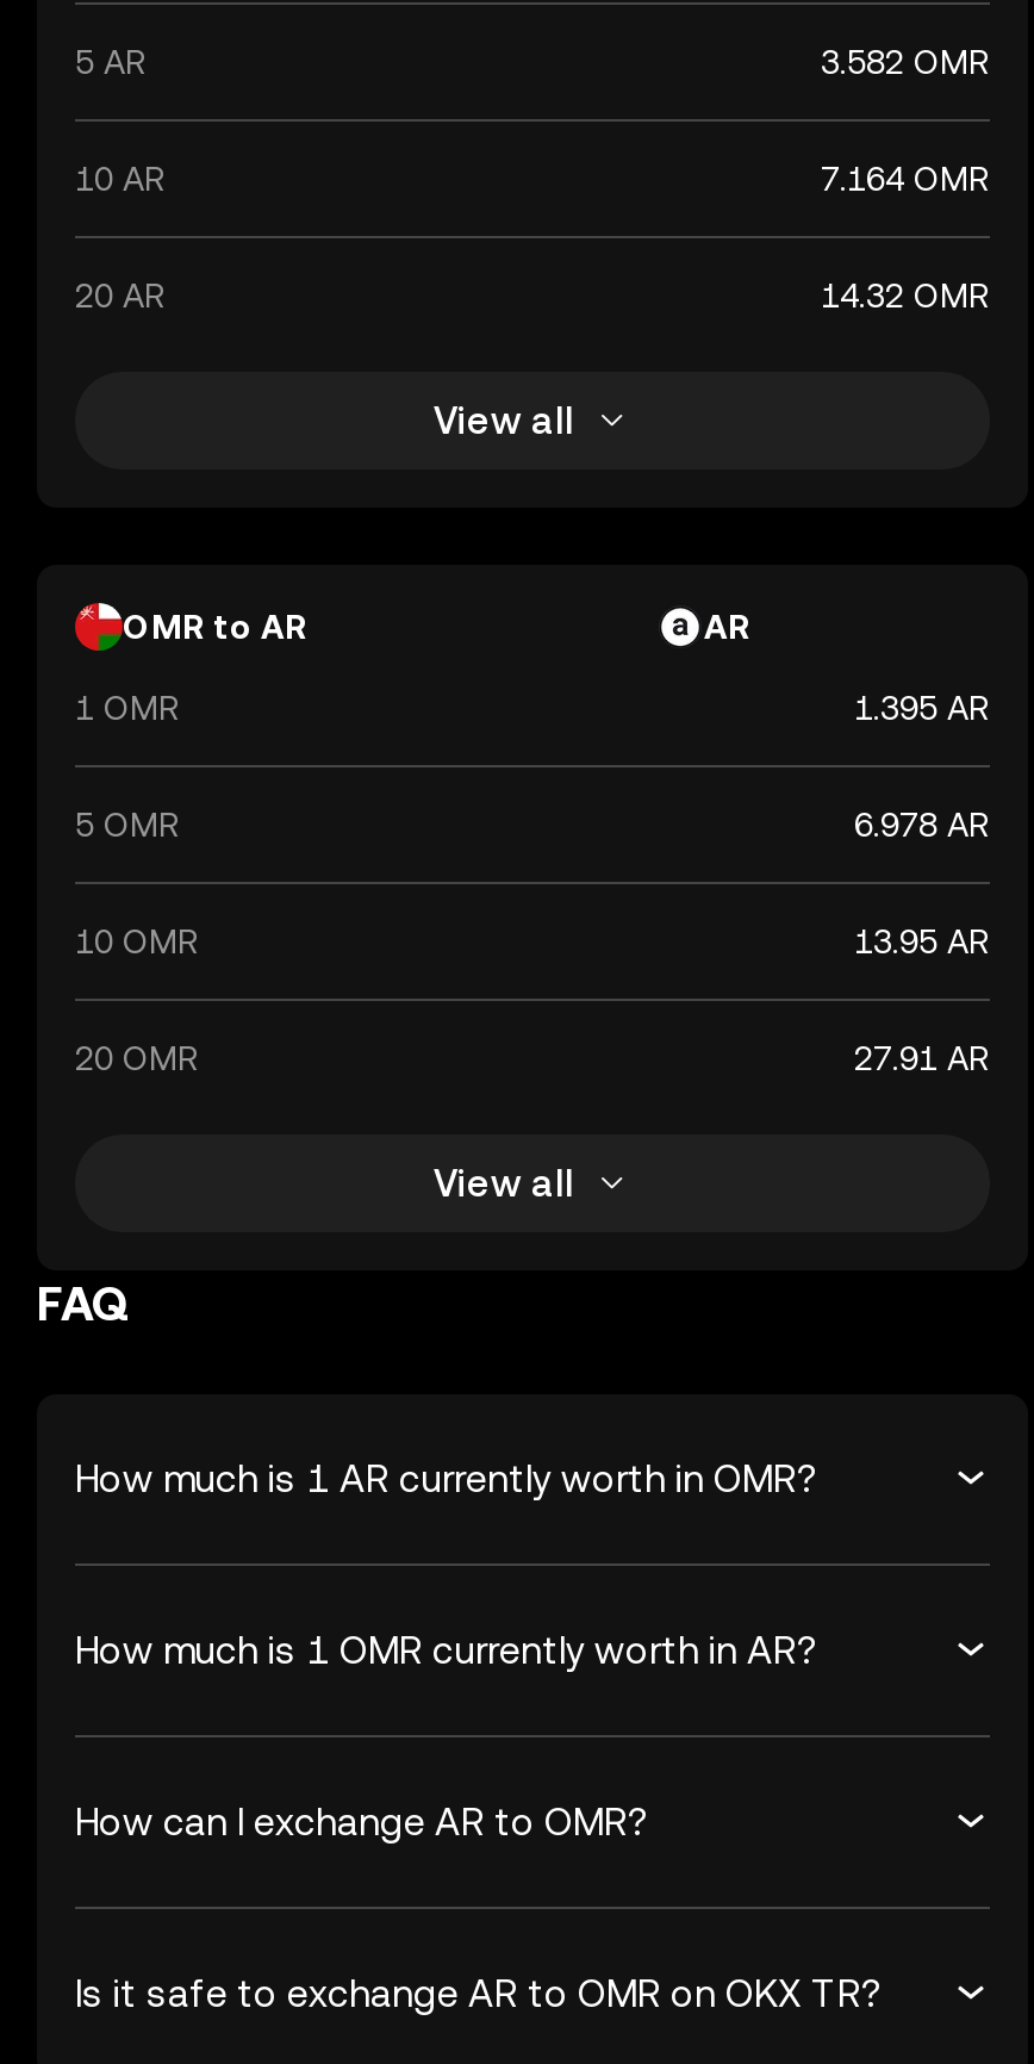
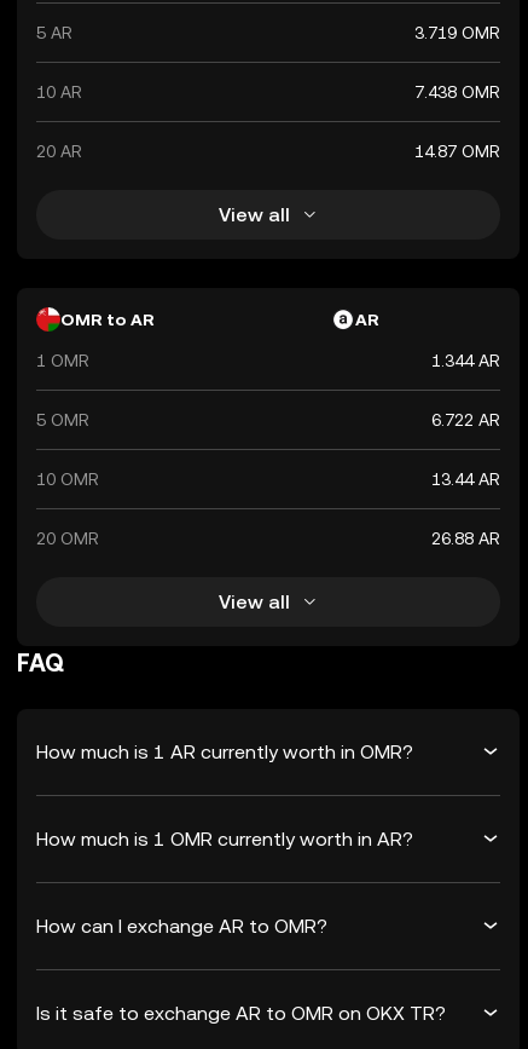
- 3.582 OMR
+ 3.719 OMR

- 7.164 OMR
+ 7.438 OMR

- 14.32 OMR
+ 14.87 OMR

- 1.395 AR
+ 1.344 AR

- 6.978 AR
+ 6.722 AR

- 13.95 AR
+ 13.44 AR

- 27.91 AR
+ 26.88 AR
